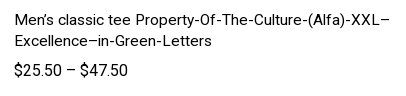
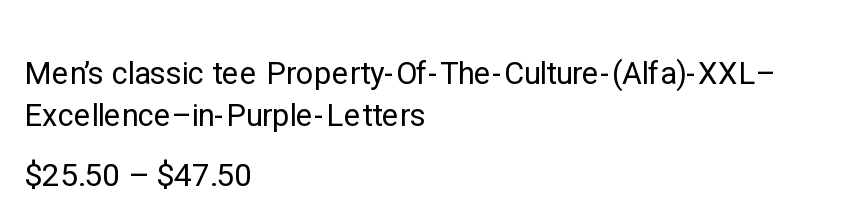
- Excellence–in-Green-Letters
+ Excellence–in-Purple-Letters
